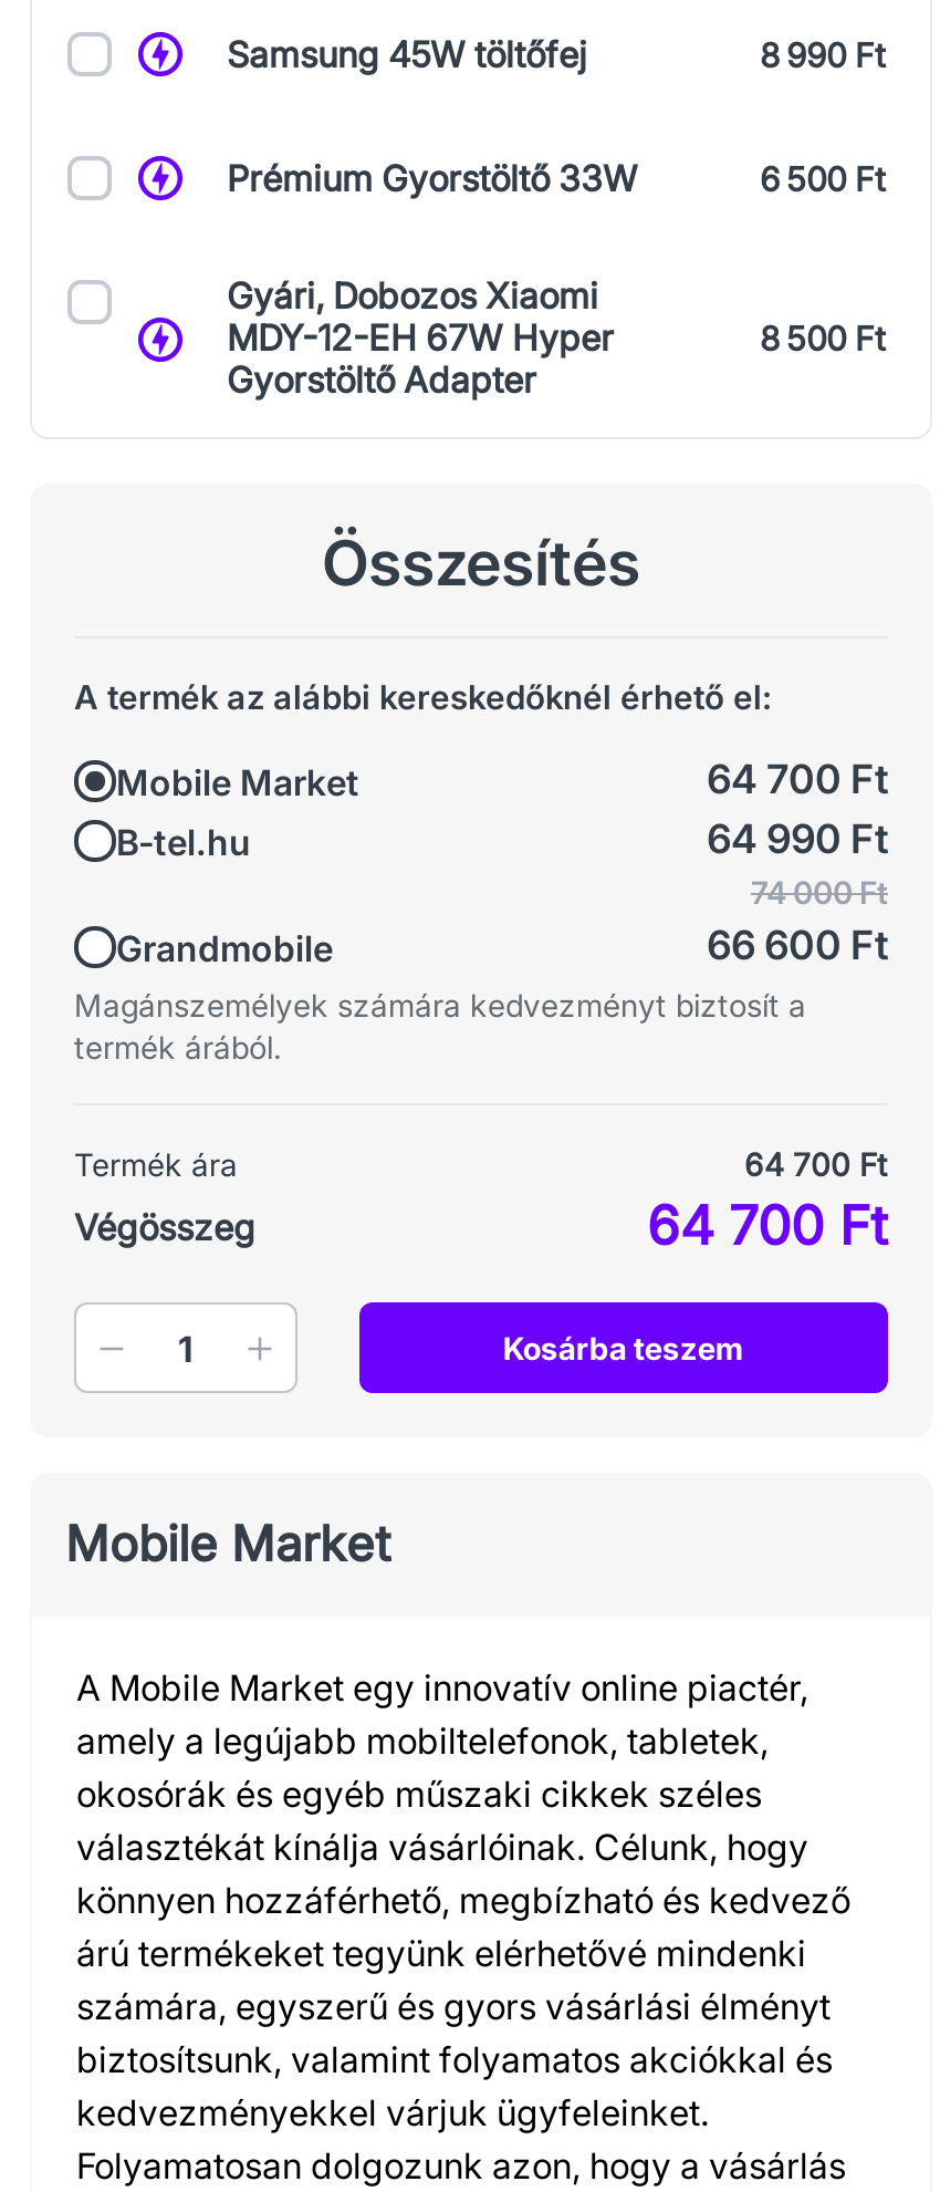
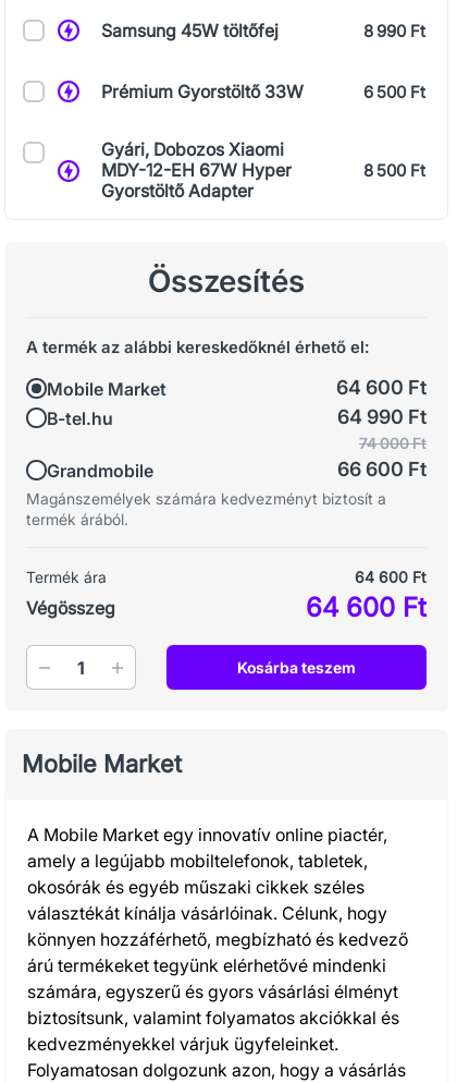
- 64 700 Ft
+ 64 600 Ft

- 64 700 Ft
+ 64 600 Ft

- 64 700 Ft
+ 64 600 Ft
